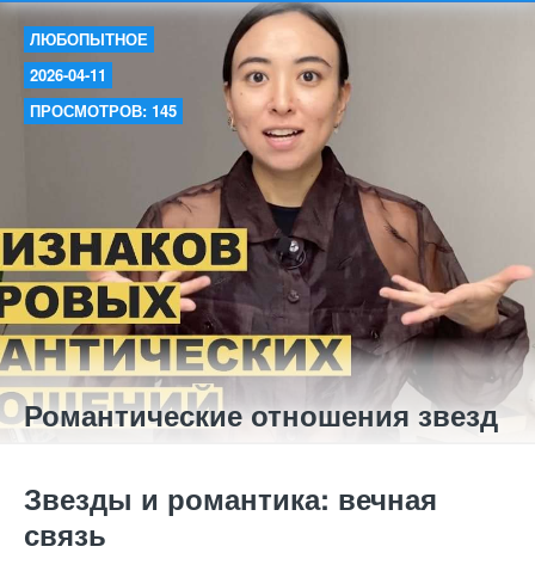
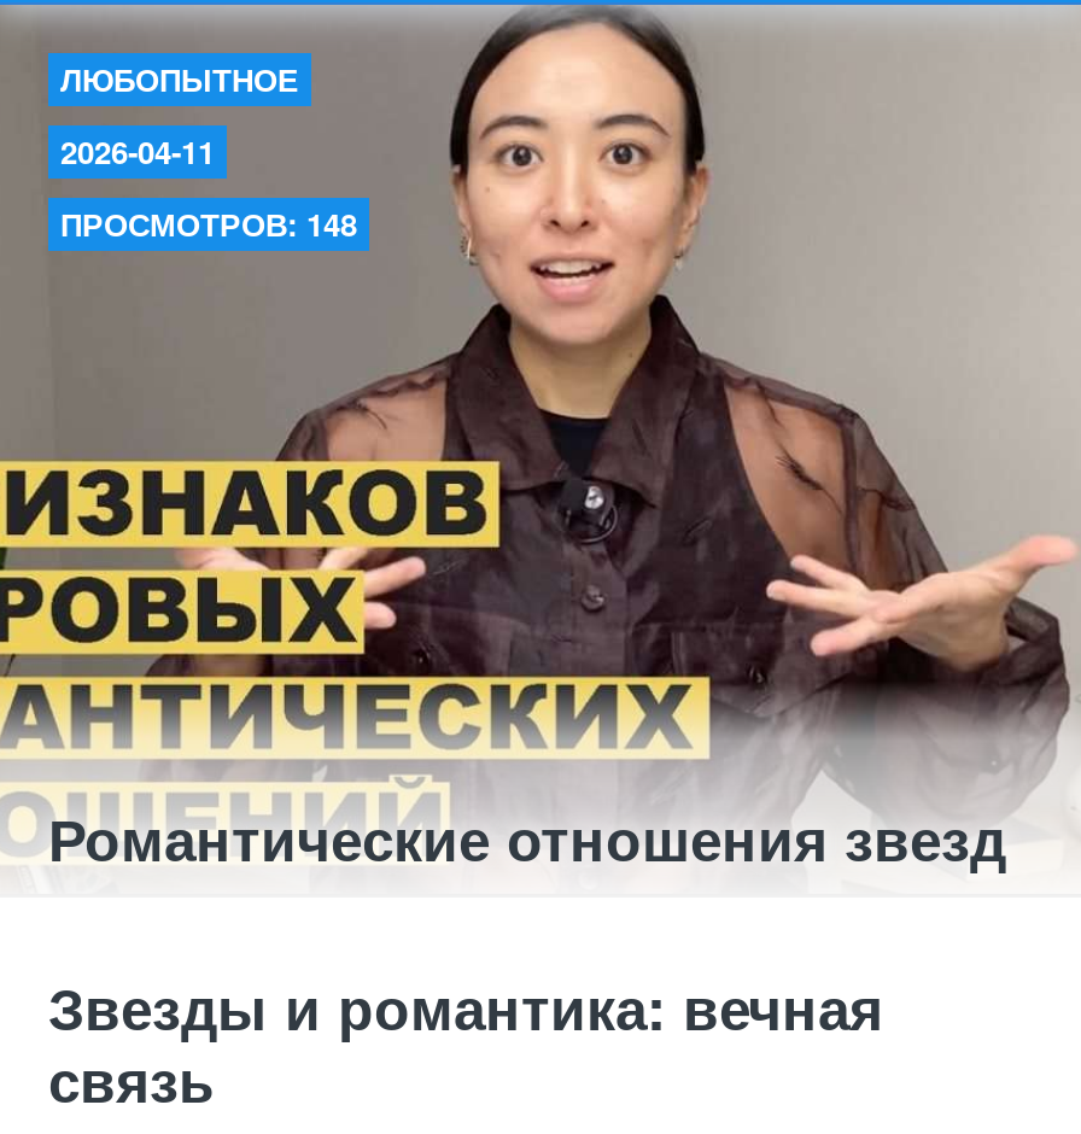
- ПРОСМОТРОВ: 145
+ ПРОСМОТРОВ: 148
